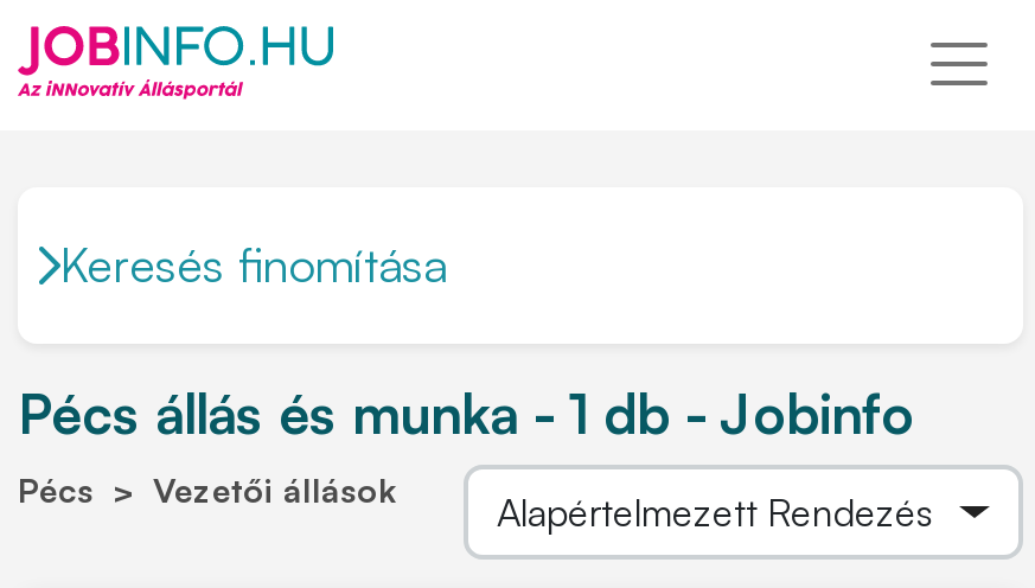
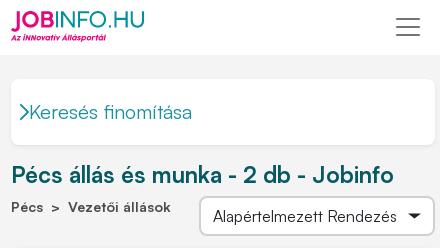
- Pécs állás és munka - 1 db - Jobinfo
+ Pécs állás és munka - 2 db - Jobinfo
